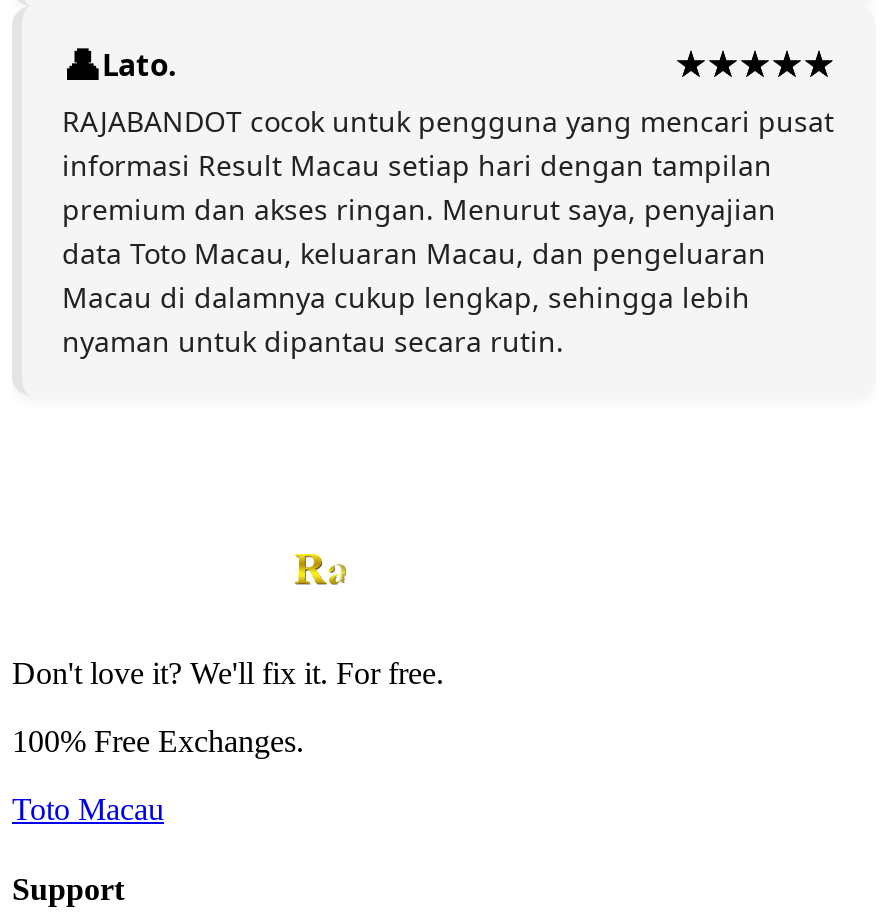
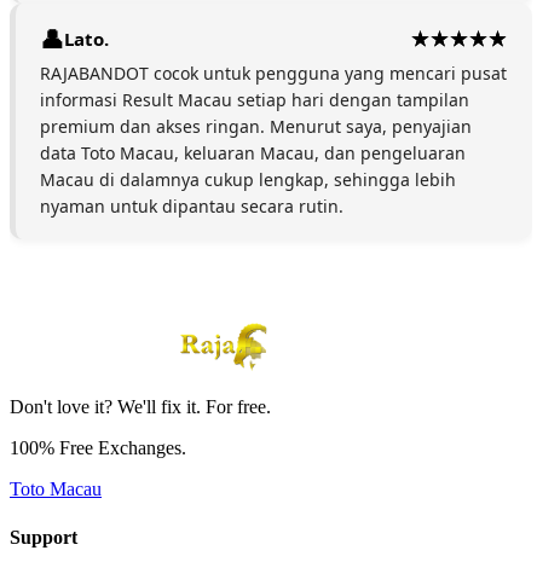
+ [image]
